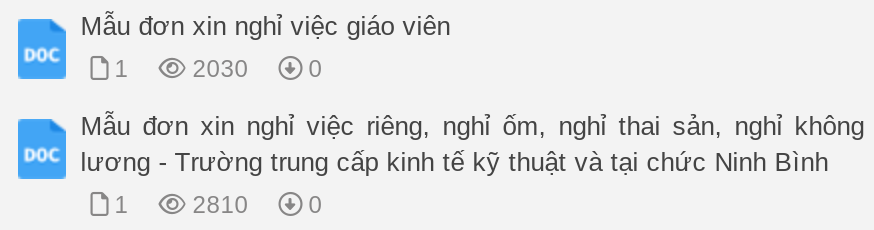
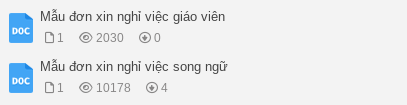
- Mẫu đơn xin nghỉ việc riêng, nghỉ ốm, nghỉ thai sản, nghỉ không
- lương - Trường trung cấp kinh tế kỹ thuật và tại chức Ninh Bình
+ Mẫu đơn xin nghỉ việc song ngữ

- 2810
- 0
+ 10178
+ 4
